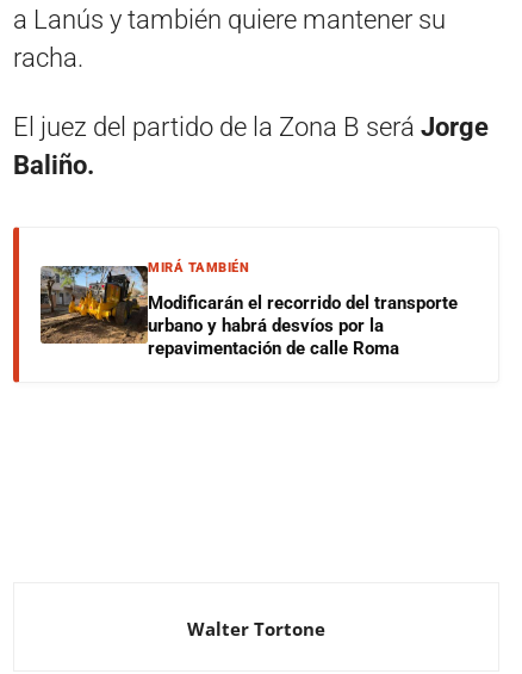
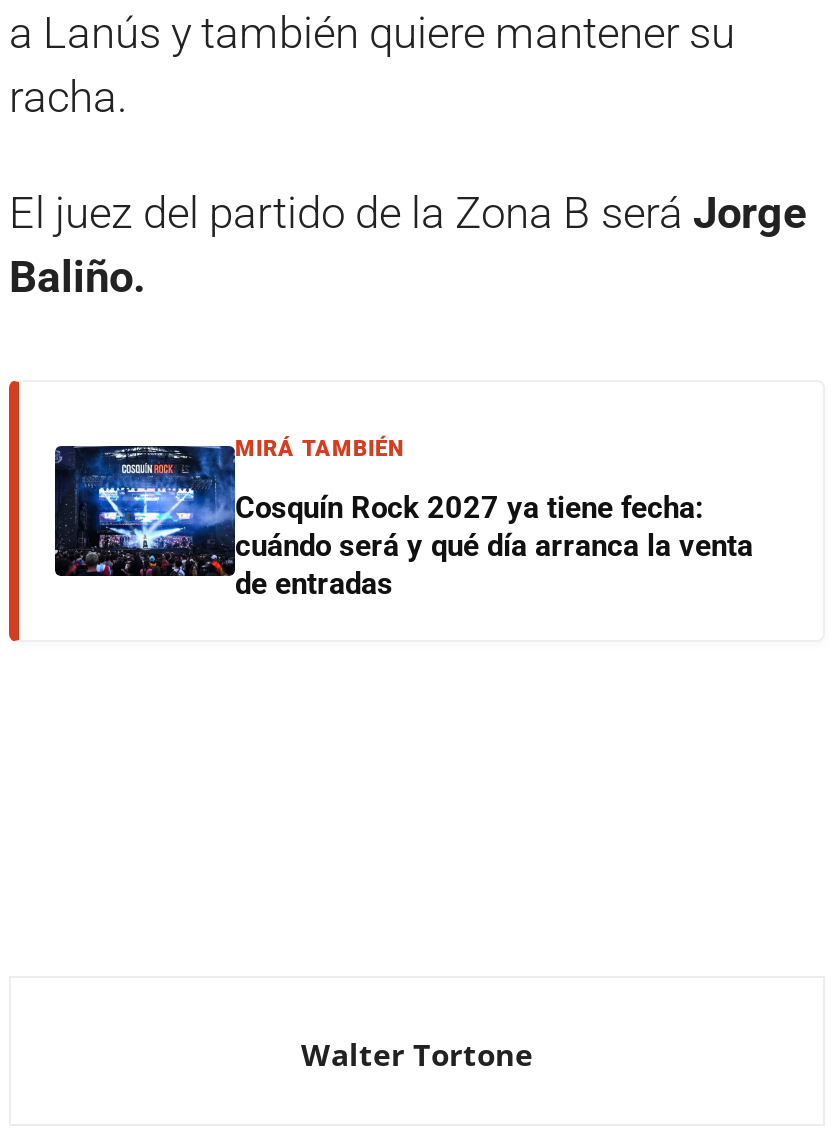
- [image]
- Modificarán el recorrido del transporte
- urbano y habrá desvíos por la
- repavimentación de calle Roma
+ [image]
+ Cosquín Rock 2027 ya tiene fecha:
+ cuándo será y qué día arranca la venta
+ de entradas
